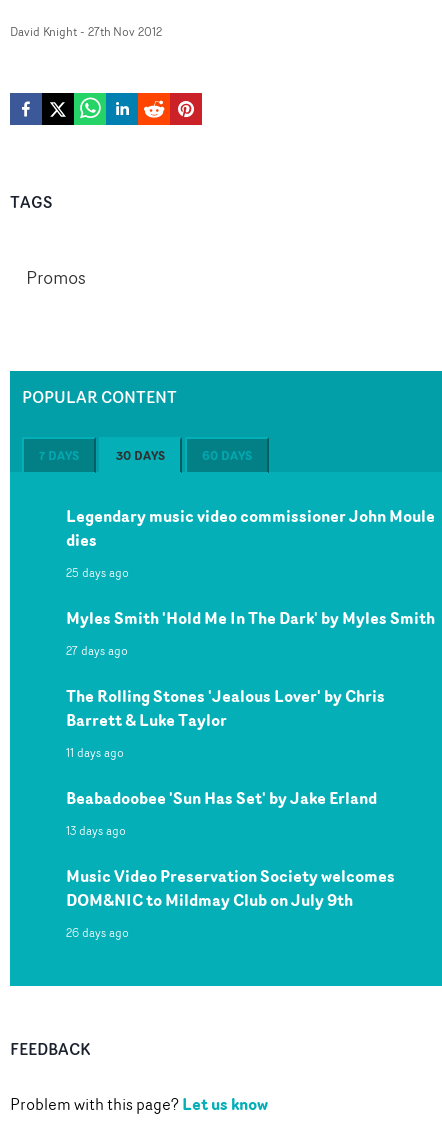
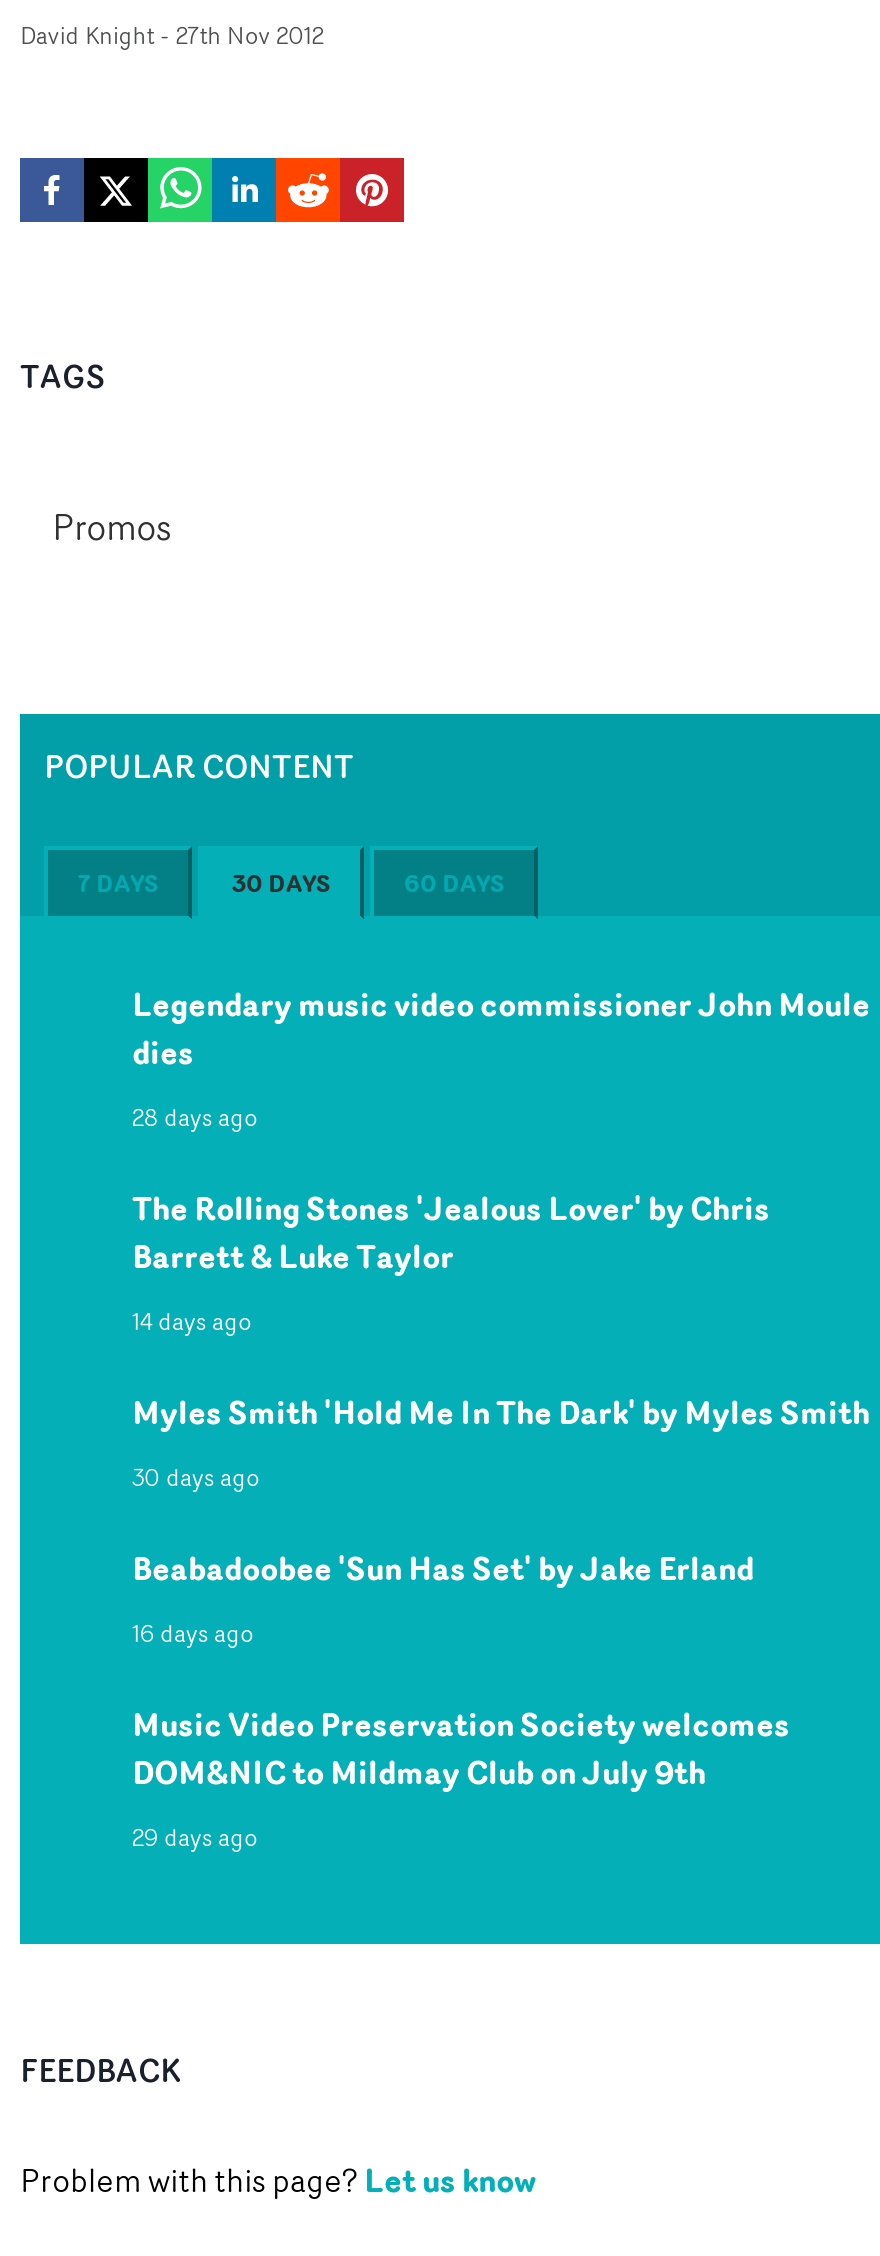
- 25 days ago
- 27 days ago
+ 28 days ago

moved down: Myles Smith 'Hold Me In The Dark' by Myles Smith

moved up: The Rolling Stones 'Jealous Lover' by Chris | Barrett & Luke Taylor

- 11 days ago
+ 14 days ago
+ 30 days ago

- 13 days ago
+ 16 days ago

- 26 days ago
+ 29 days ago
